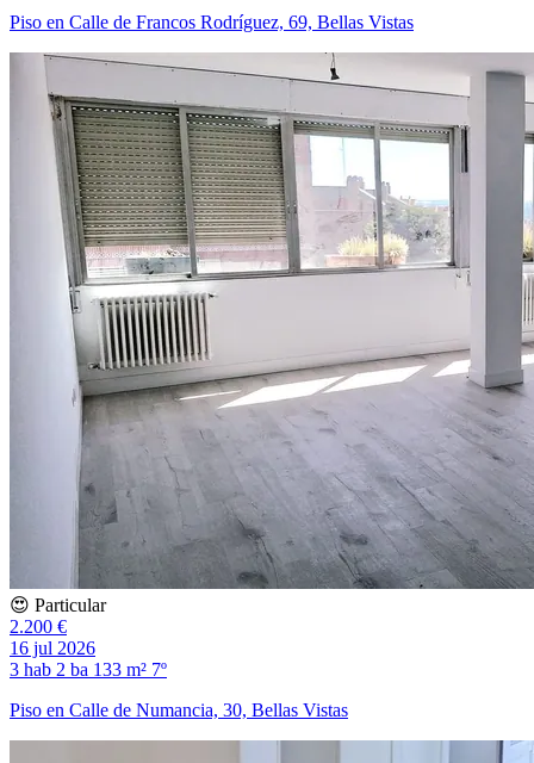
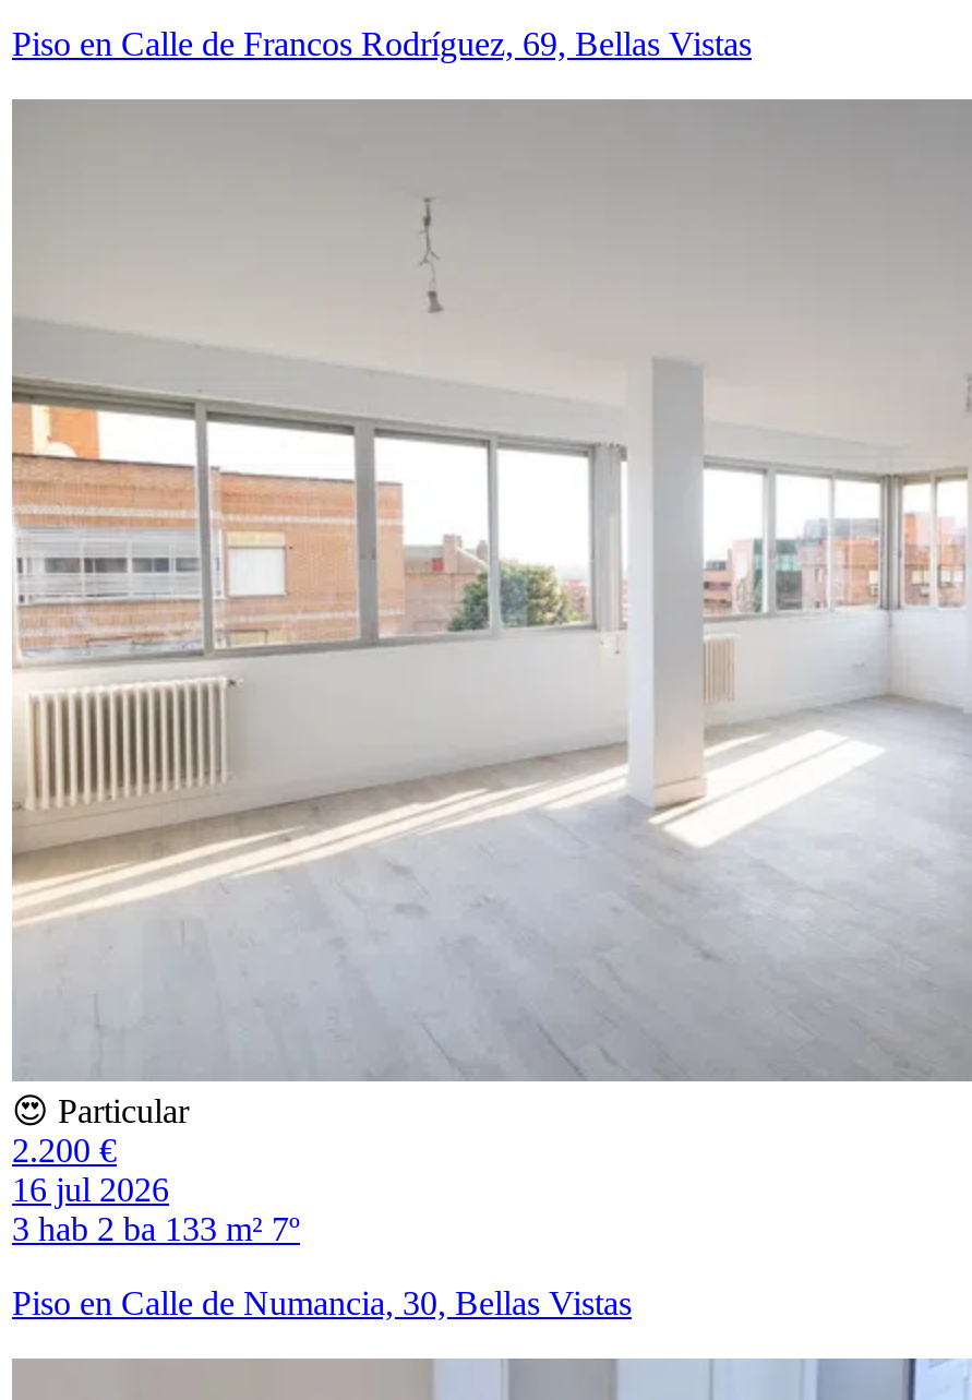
- [image]
+ [image]
